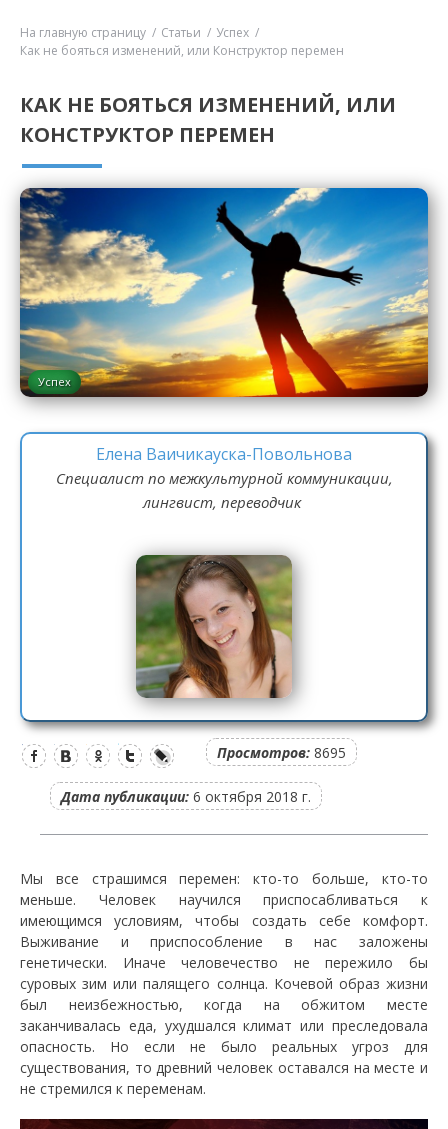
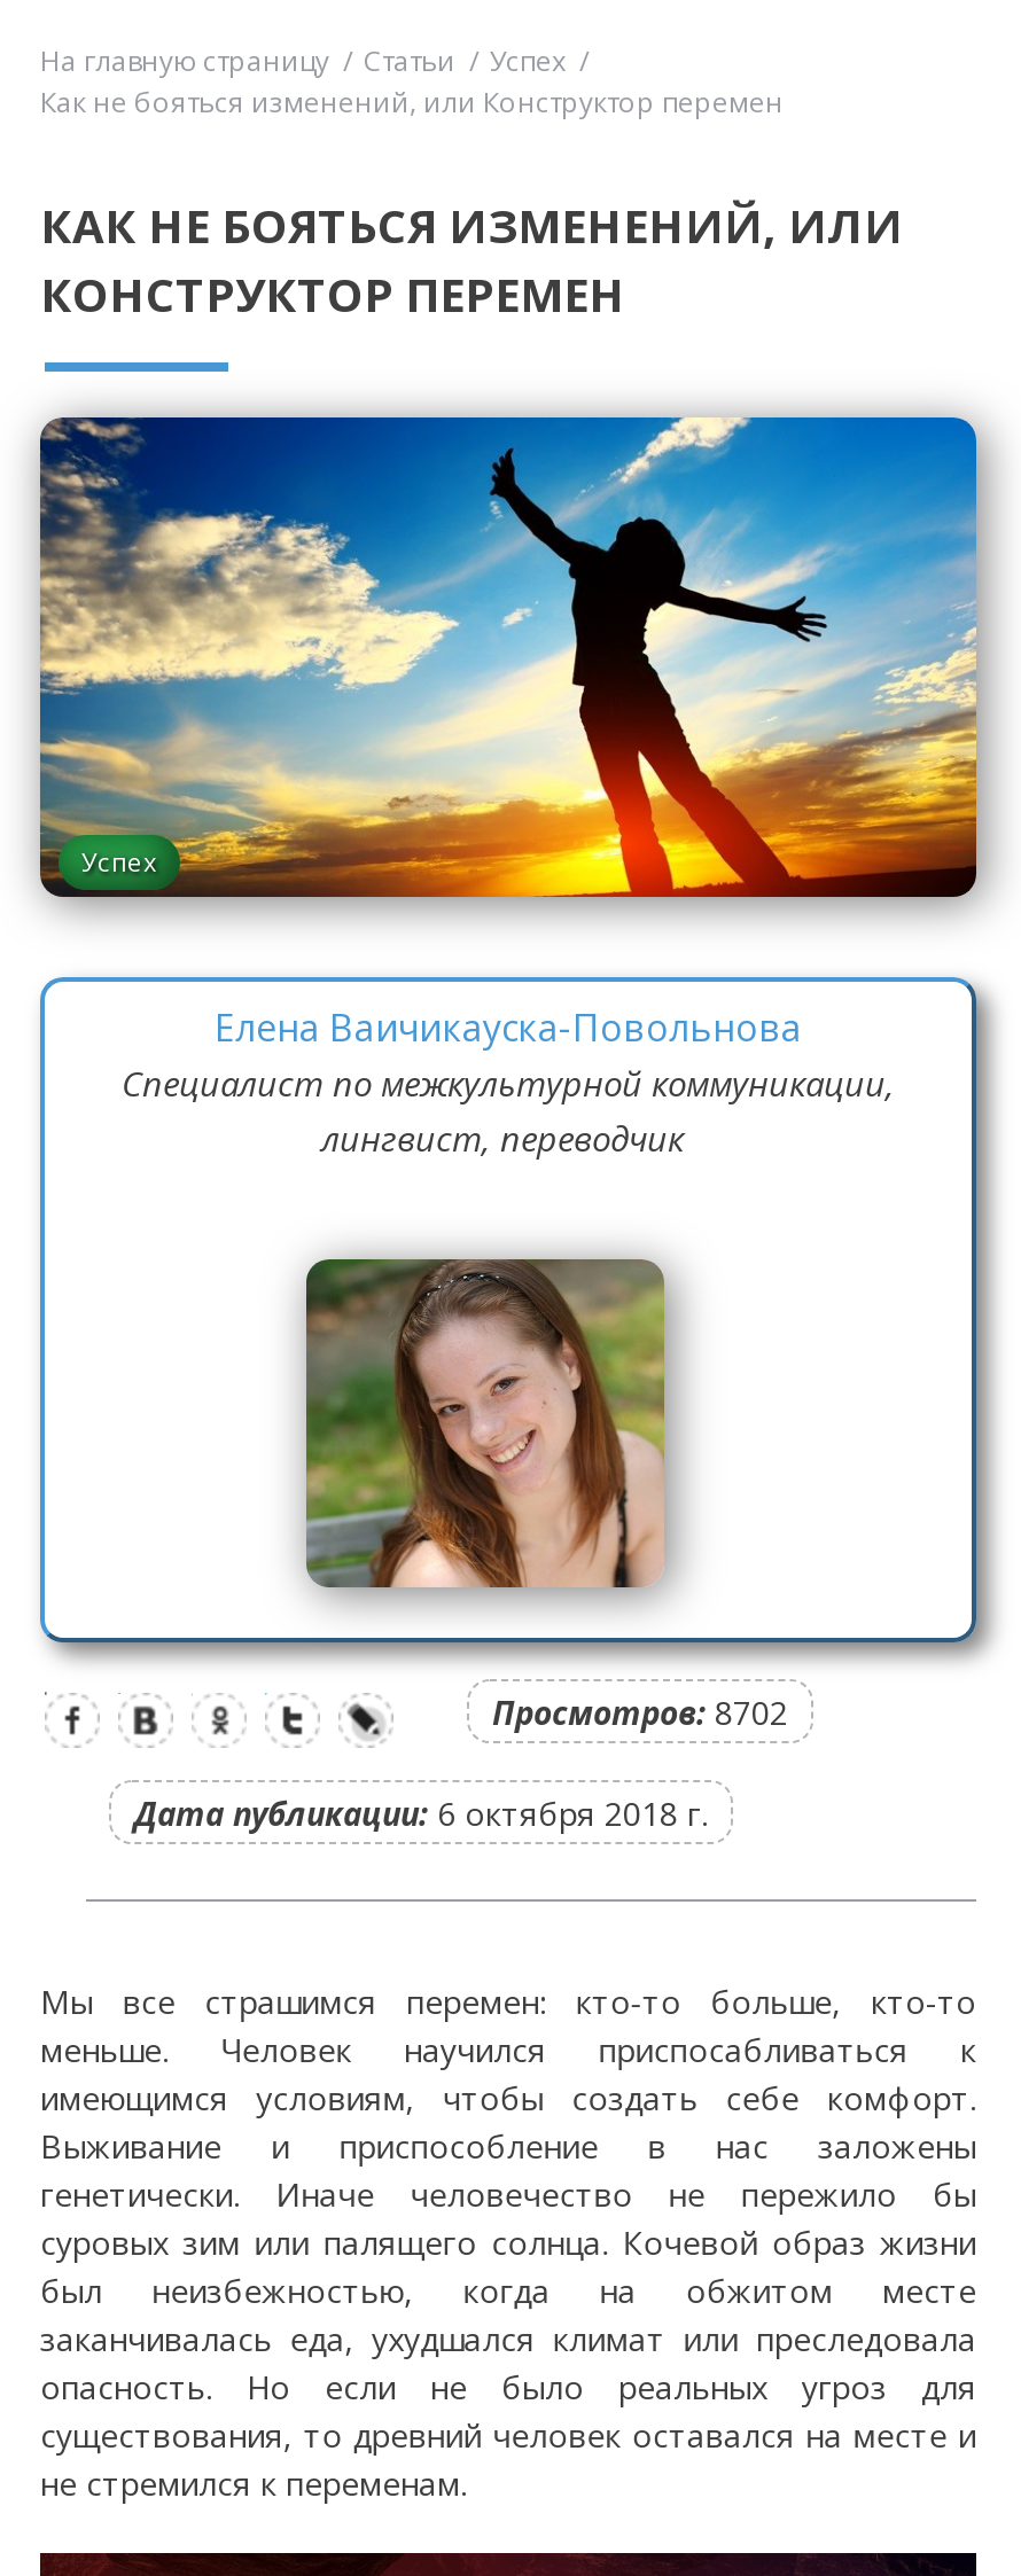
- Просмотров: 8695
+ Просмотров: 8702
